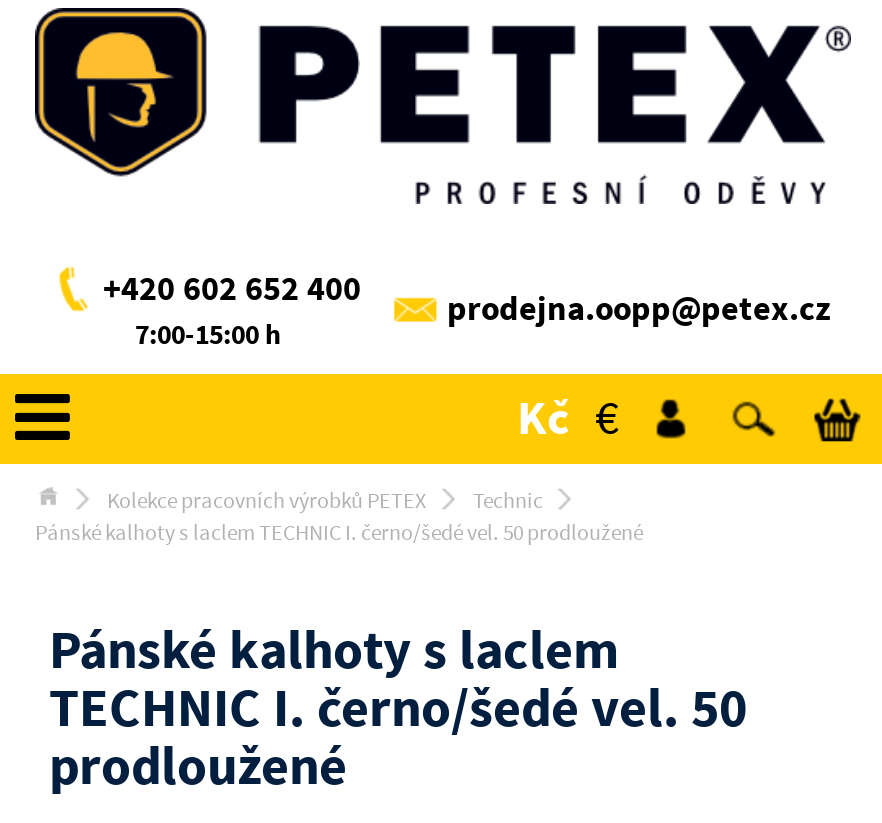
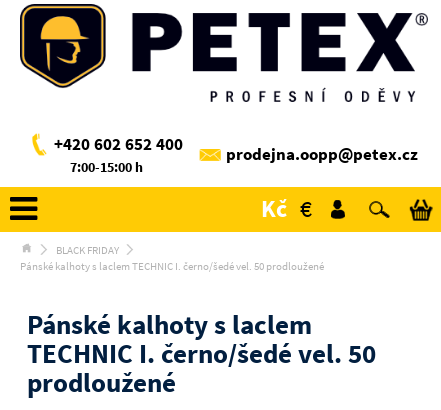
- Kolekce pracovních výrobků PETEX
- Technic
+ BLACK FRIDAY
